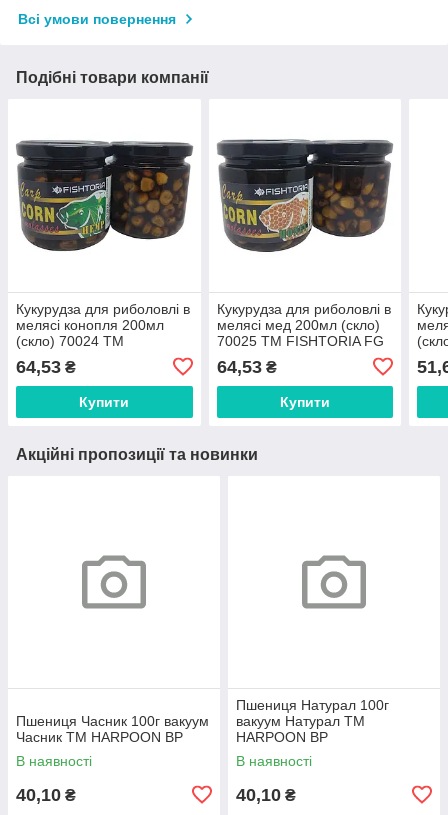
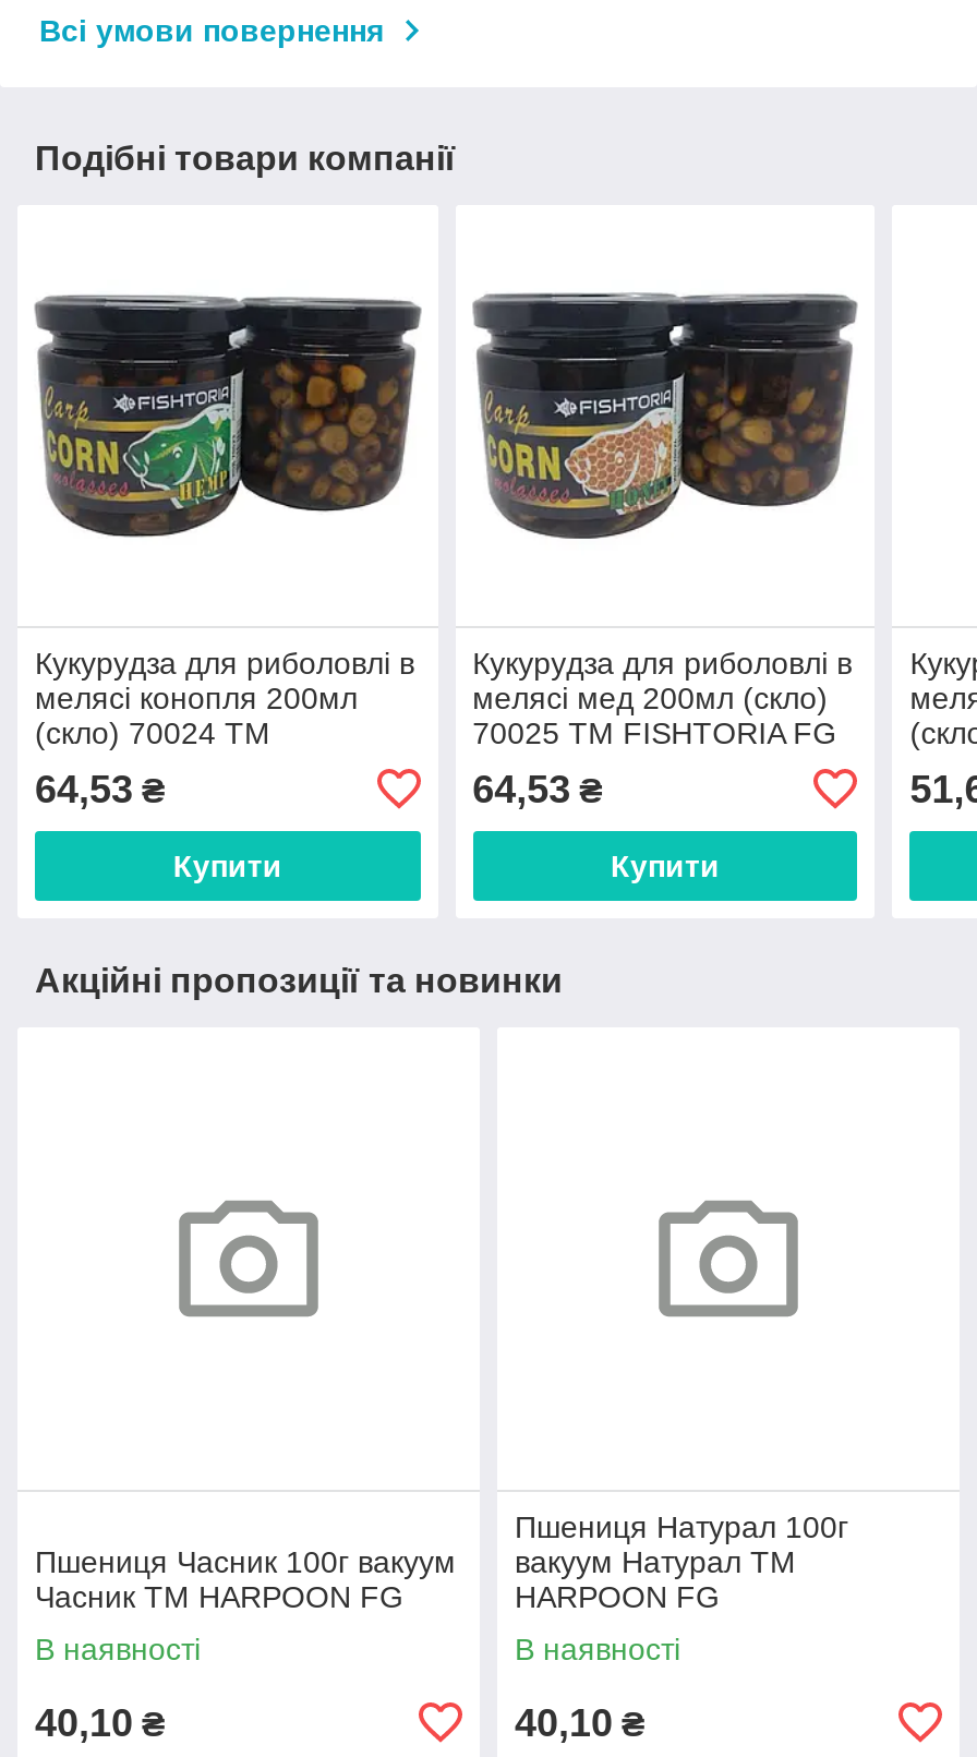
- Часник ТМ HARPOON BP
+ Часник ТМ HARPOON FG

- HARPOON BP
+ HARPOON FG
